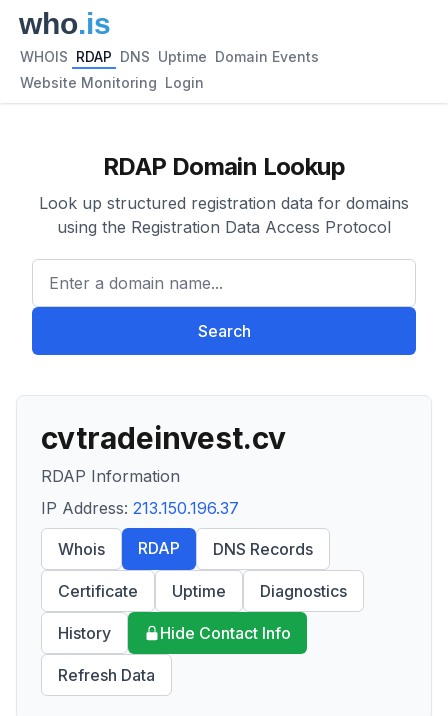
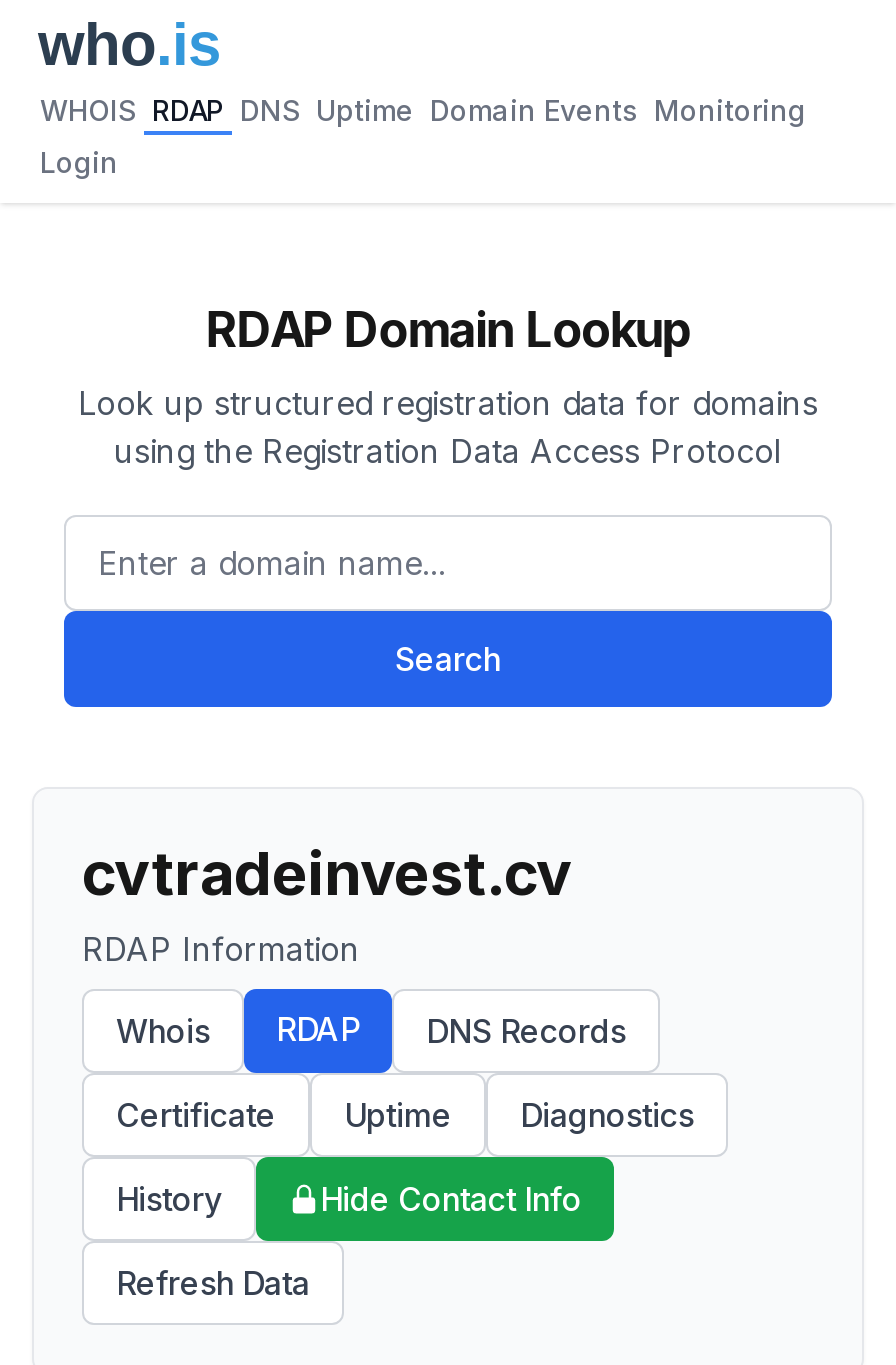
- WHOIS RDAP DNS Uptime Domain Events
+ WHOIS RDAP DNS Uptime Domain Events Monitoring

- Website Monitoring Login
+ Login

- IP Address: 213.150.196.37
